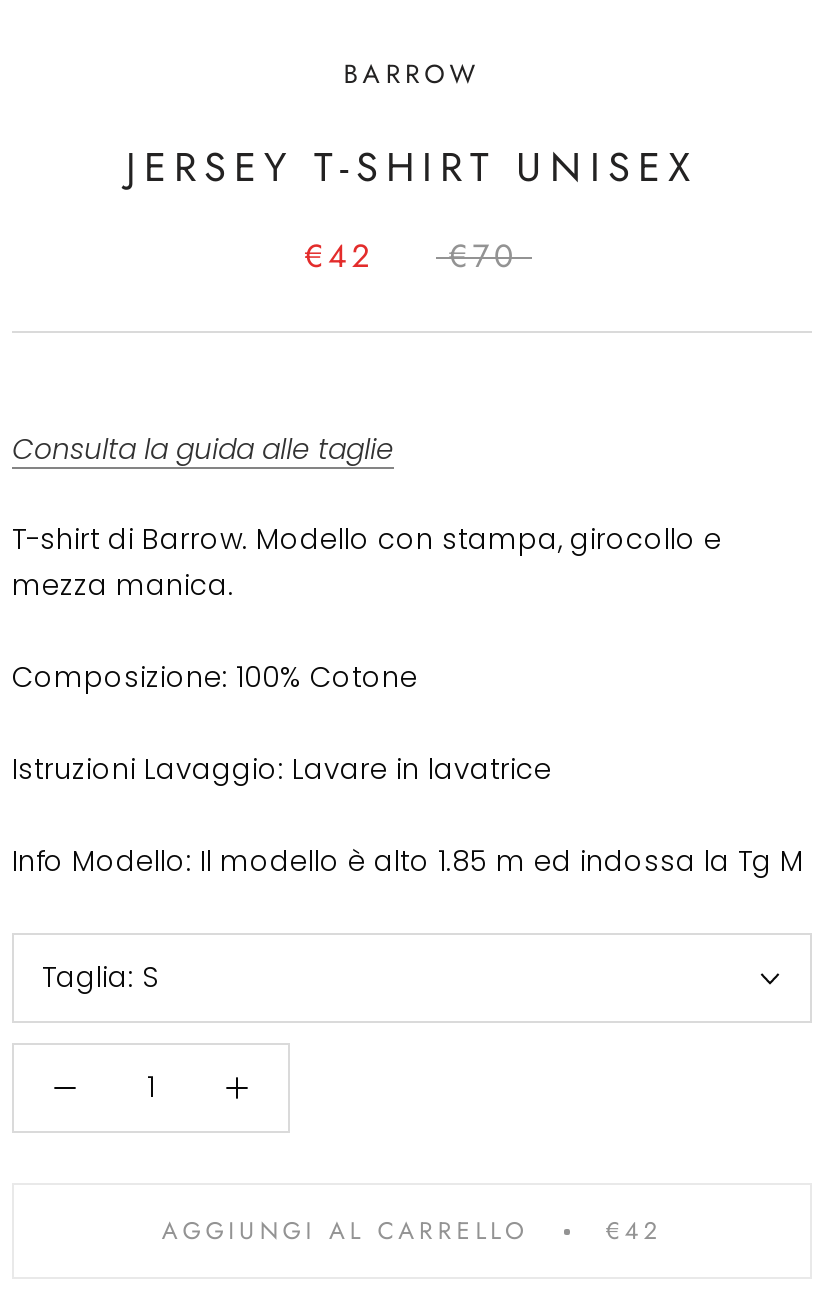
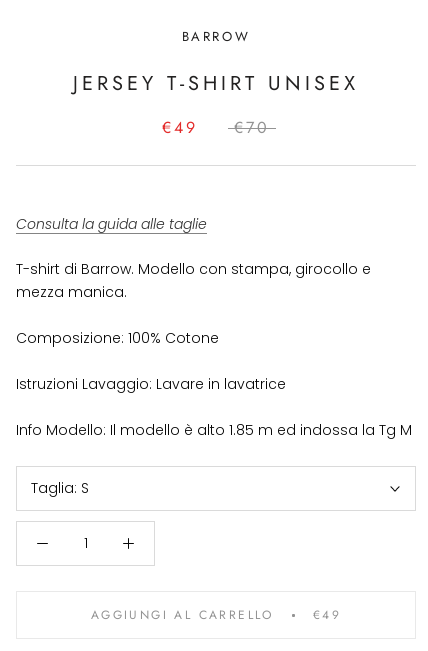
- €42
+ €49

- €42
+ €49
